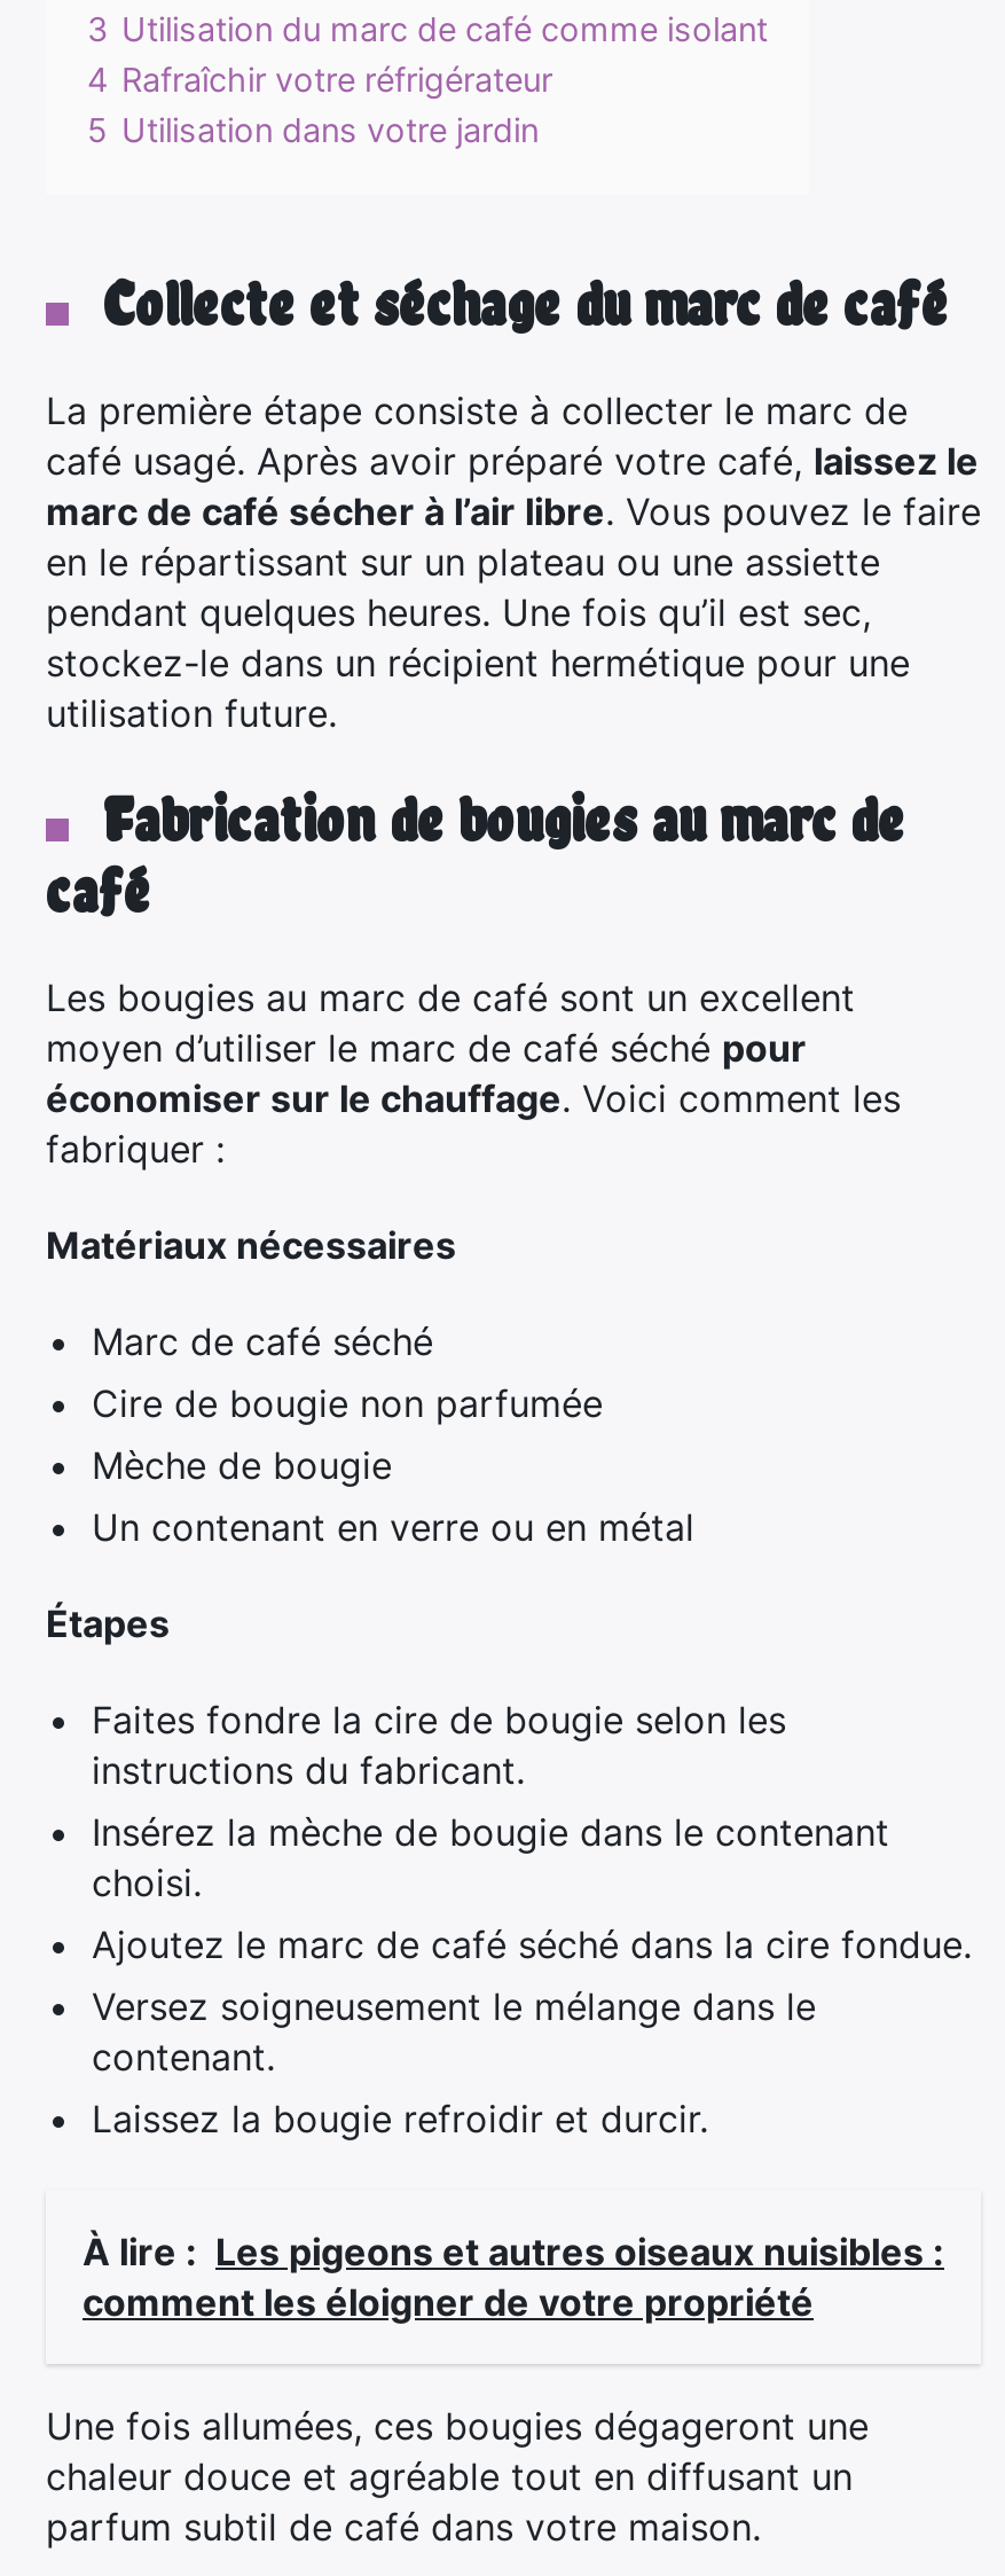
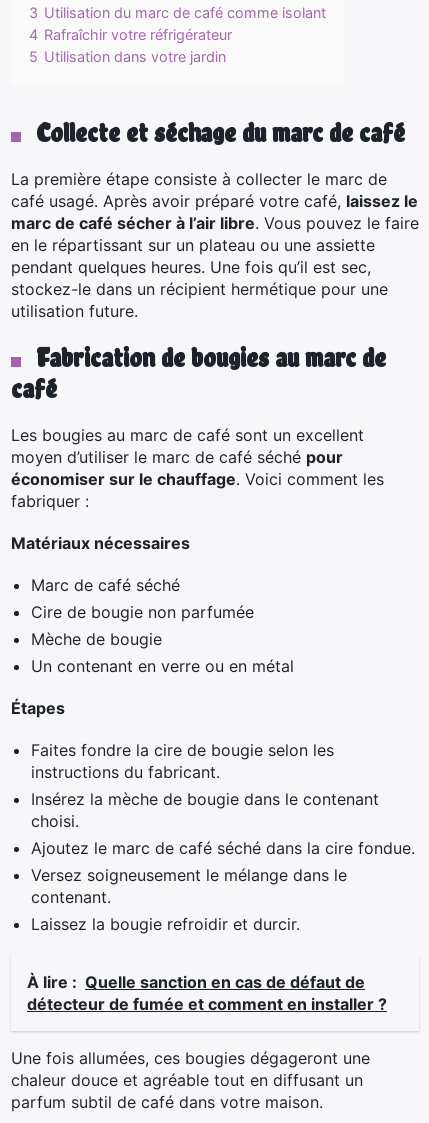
- À lire : Les pigeons et autres oiseaux nuisibles :
- comment les éloigner de votre propriété
+ À lire : Quelle sanction en cas de défaut de
+ détecteur de fumée et comment en installer ?
